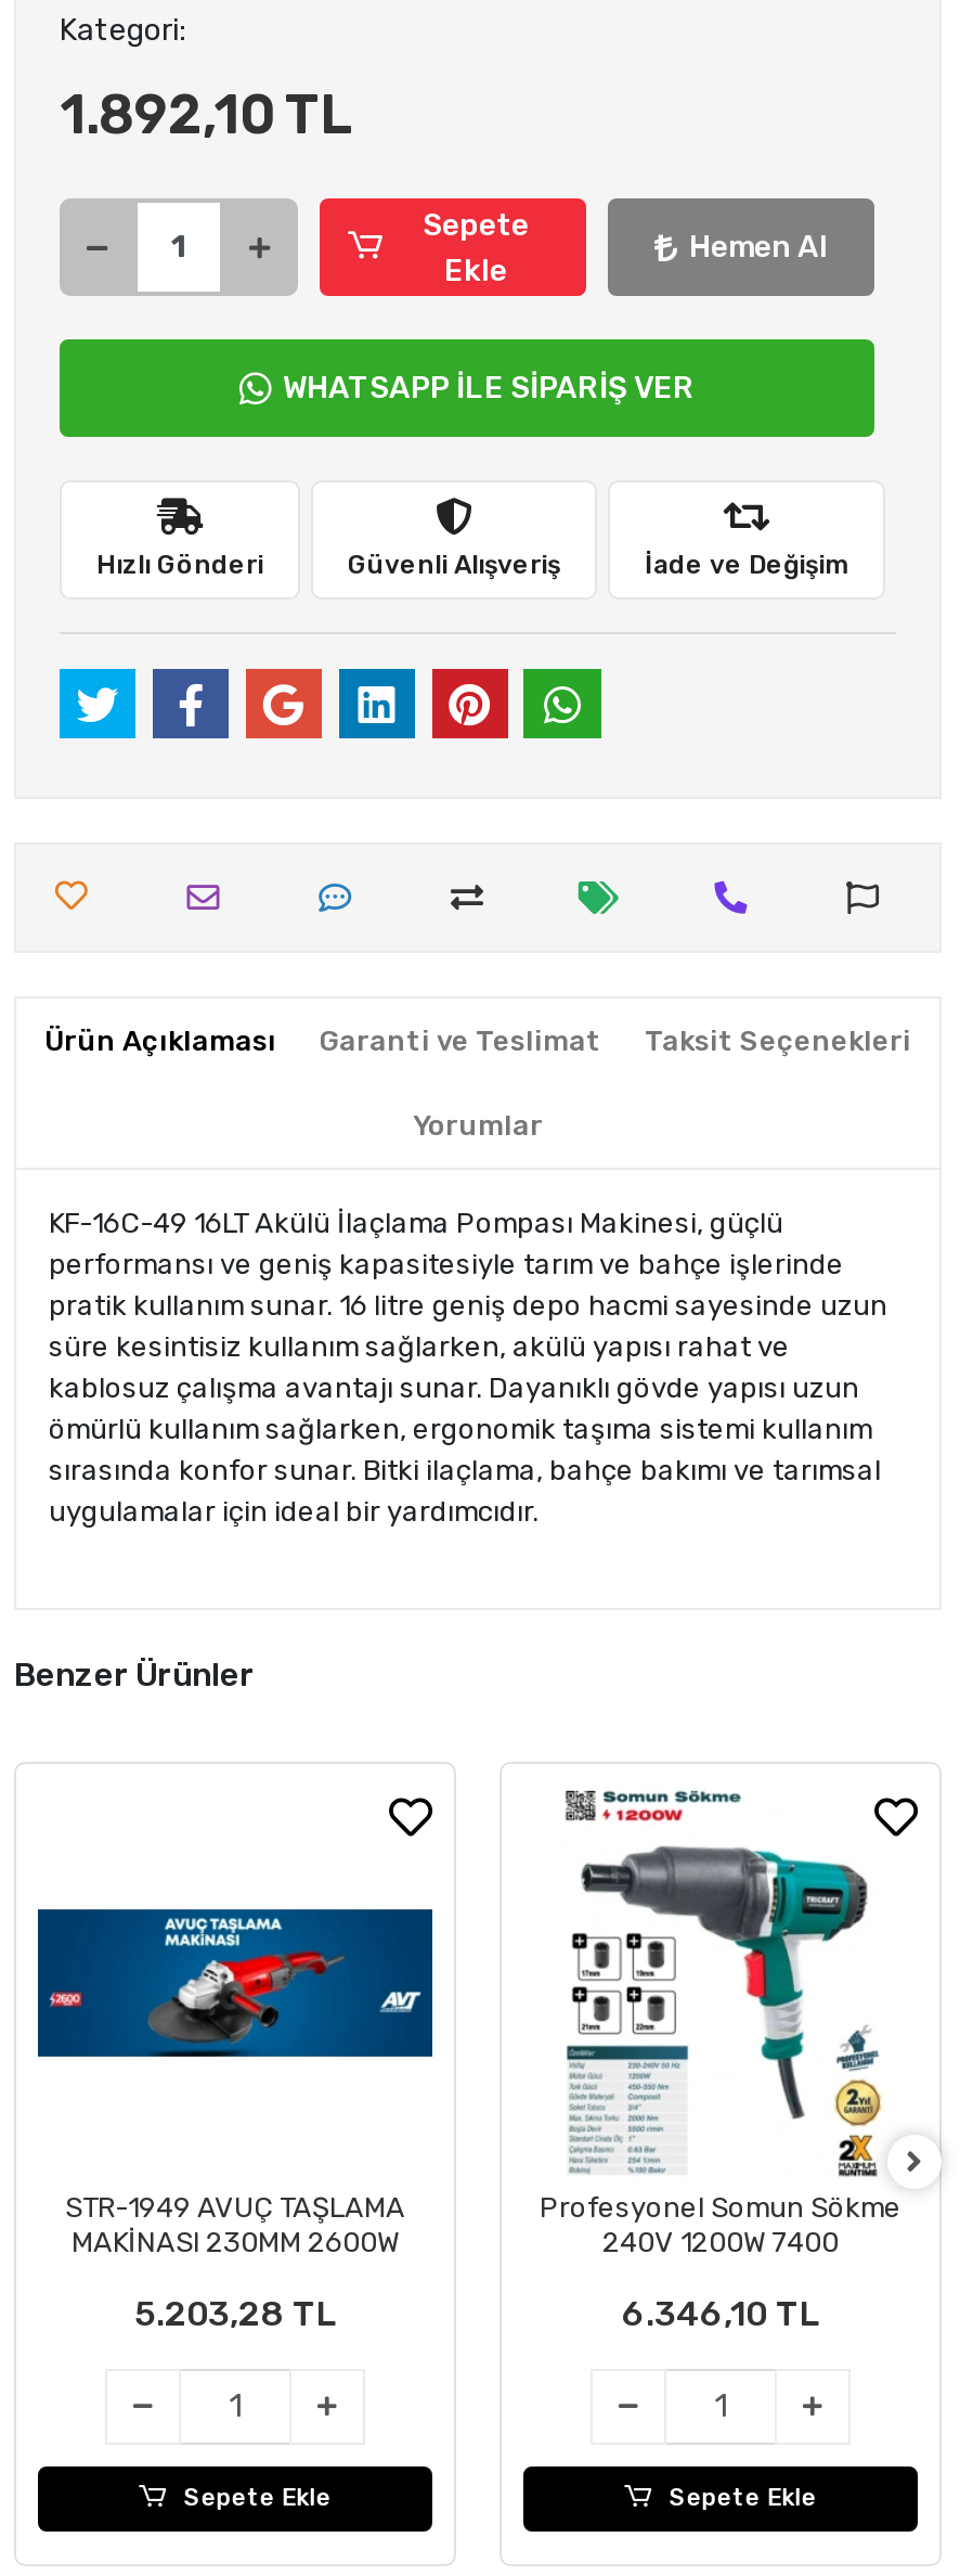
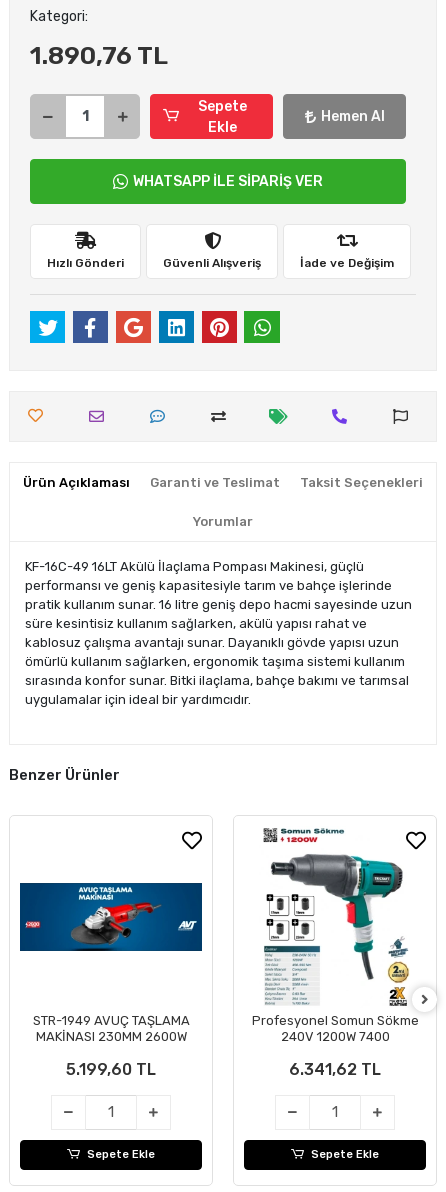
- 1.892,10 TL
+ 1.890,76 TL

- 5.203,28 TL
+ 5.199,60 TL

- 6.346,10 TL
+ 6.341,62 TL
